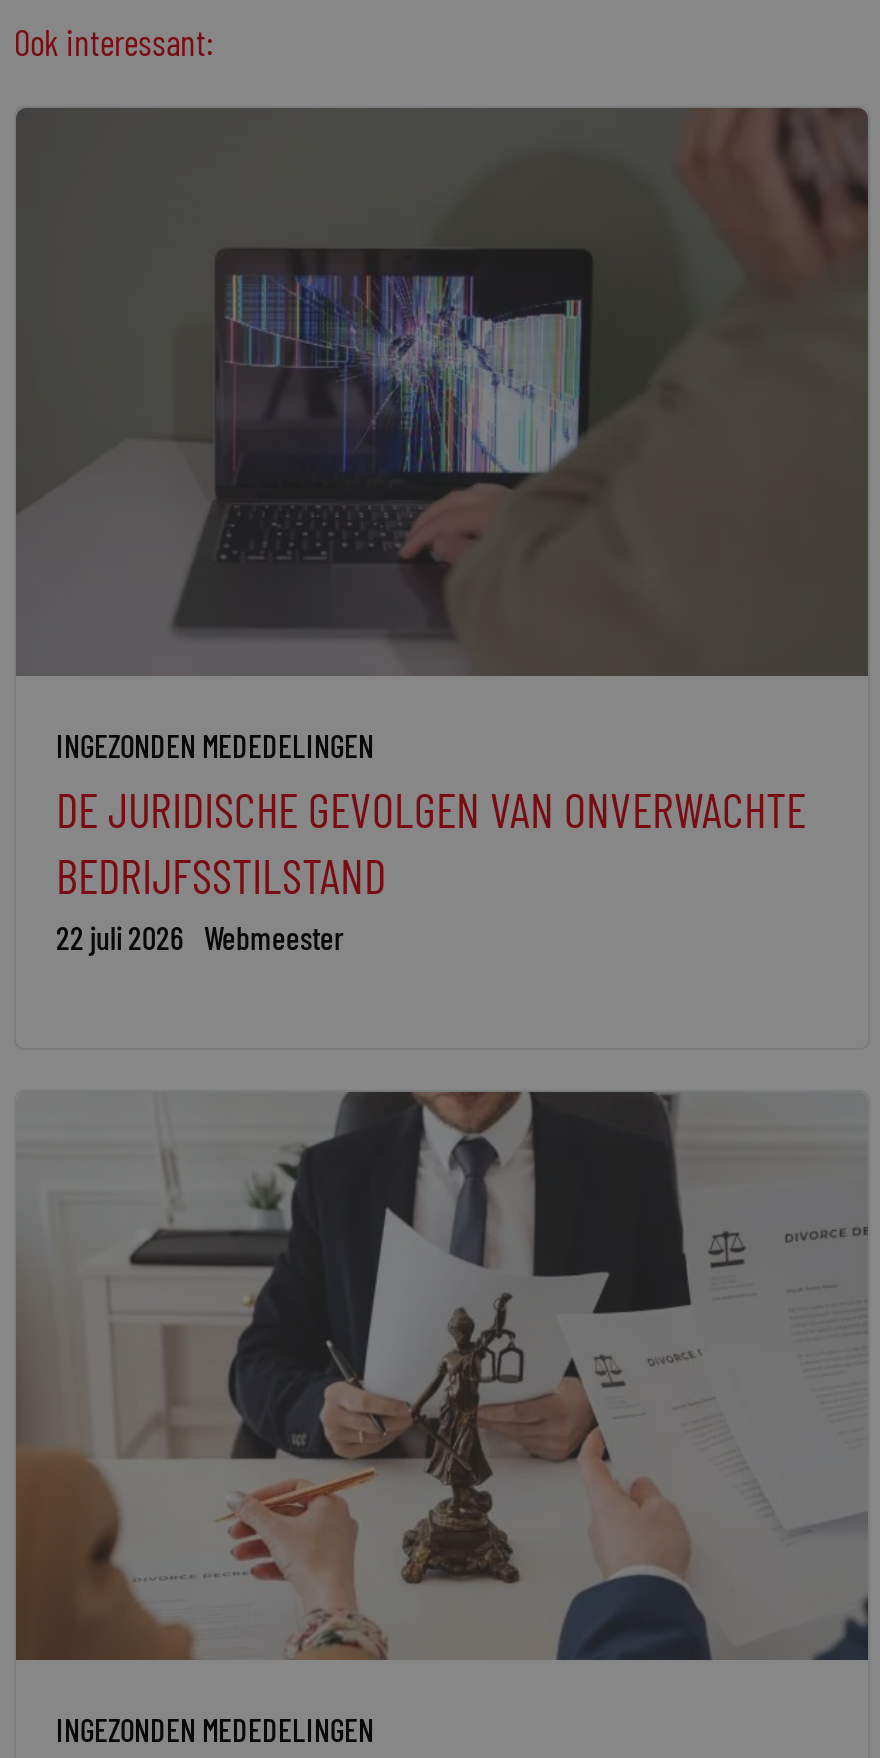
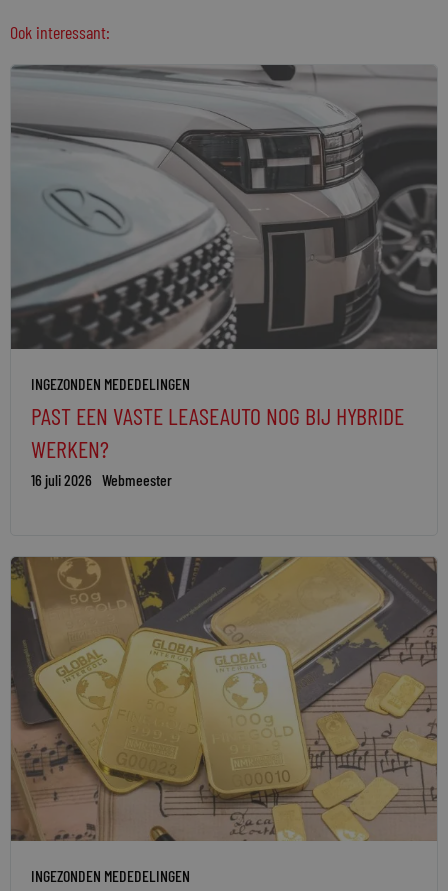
- [image]
+ [image]

- DE JURIDISCHE GEVOLGEN VAN ONVERWACHTE
- BEDRIJFSSTILSTAND
- 22 juli 2026 Webmeester
+ PAST EEN VASTE LEASEAUTO NOG BIJ HYBRIDE
+ WERKEN?
+ 16 juli 2026 Webmeester

- [image]
+ [image]
